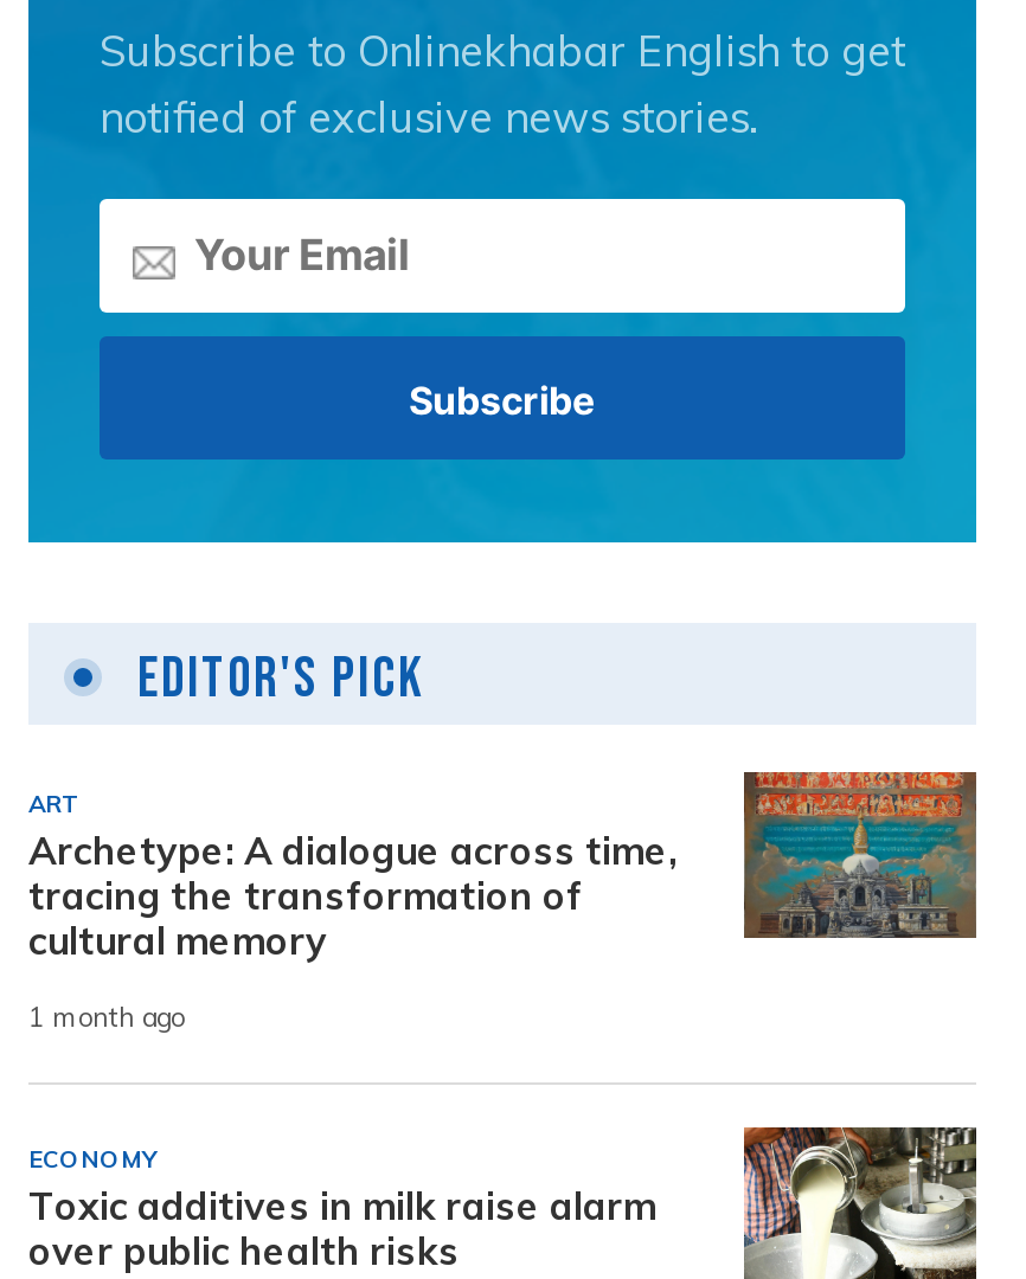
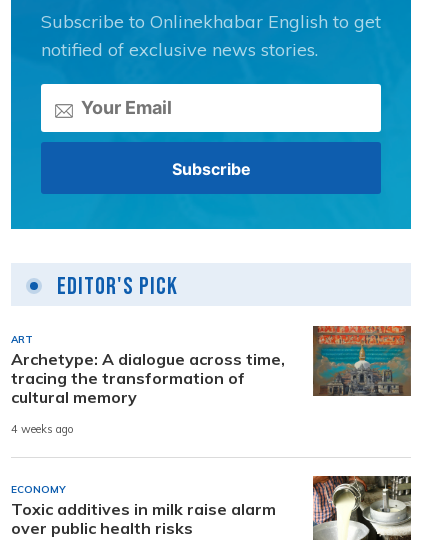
- 1 month ago
+ 4 weeks ago
